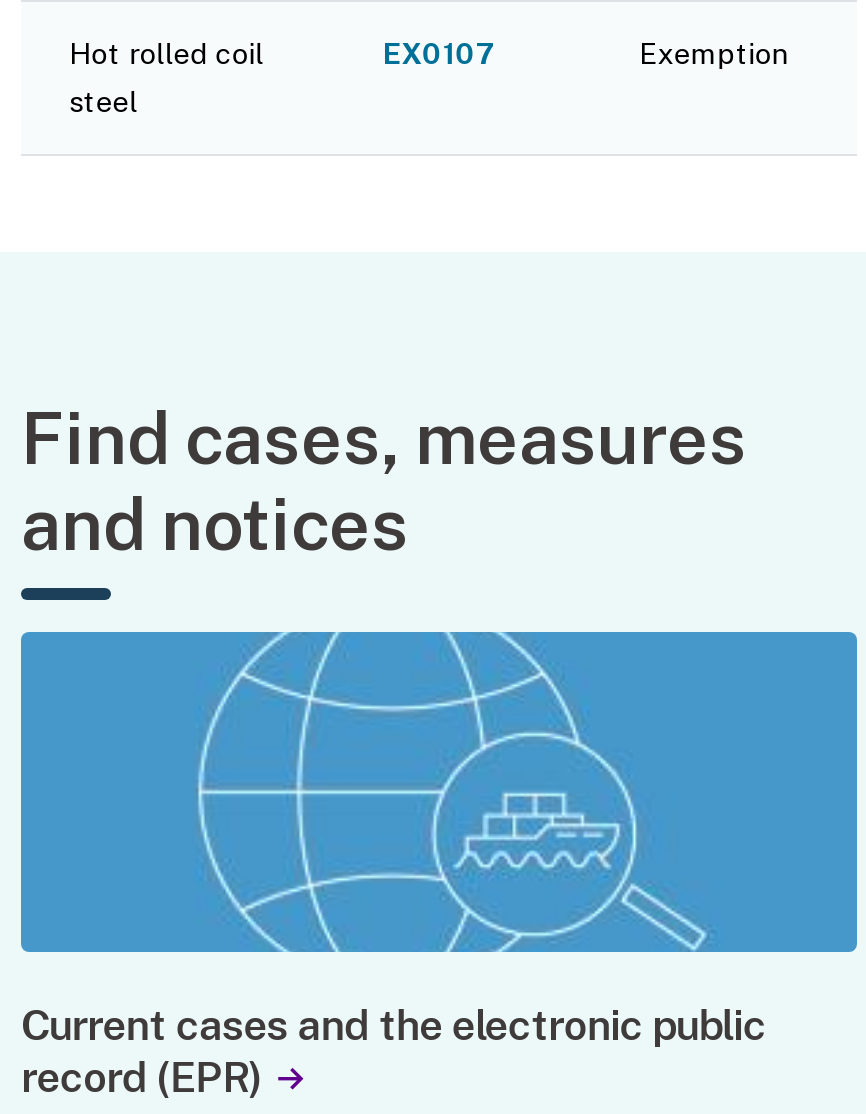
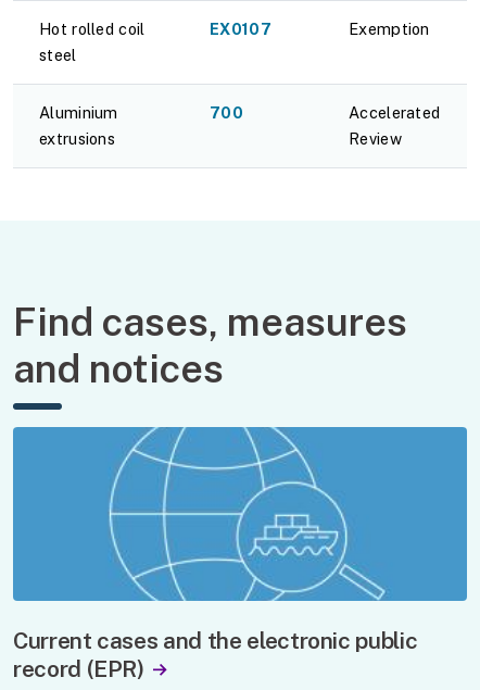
+ Aluminium
+ extrusions

+ 700
+ Accelerated
+ Review
